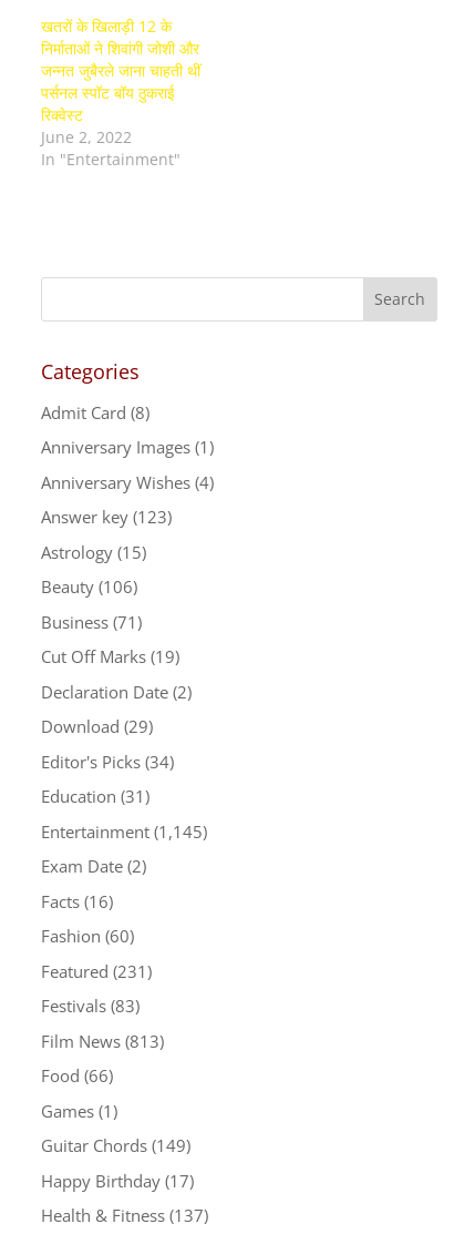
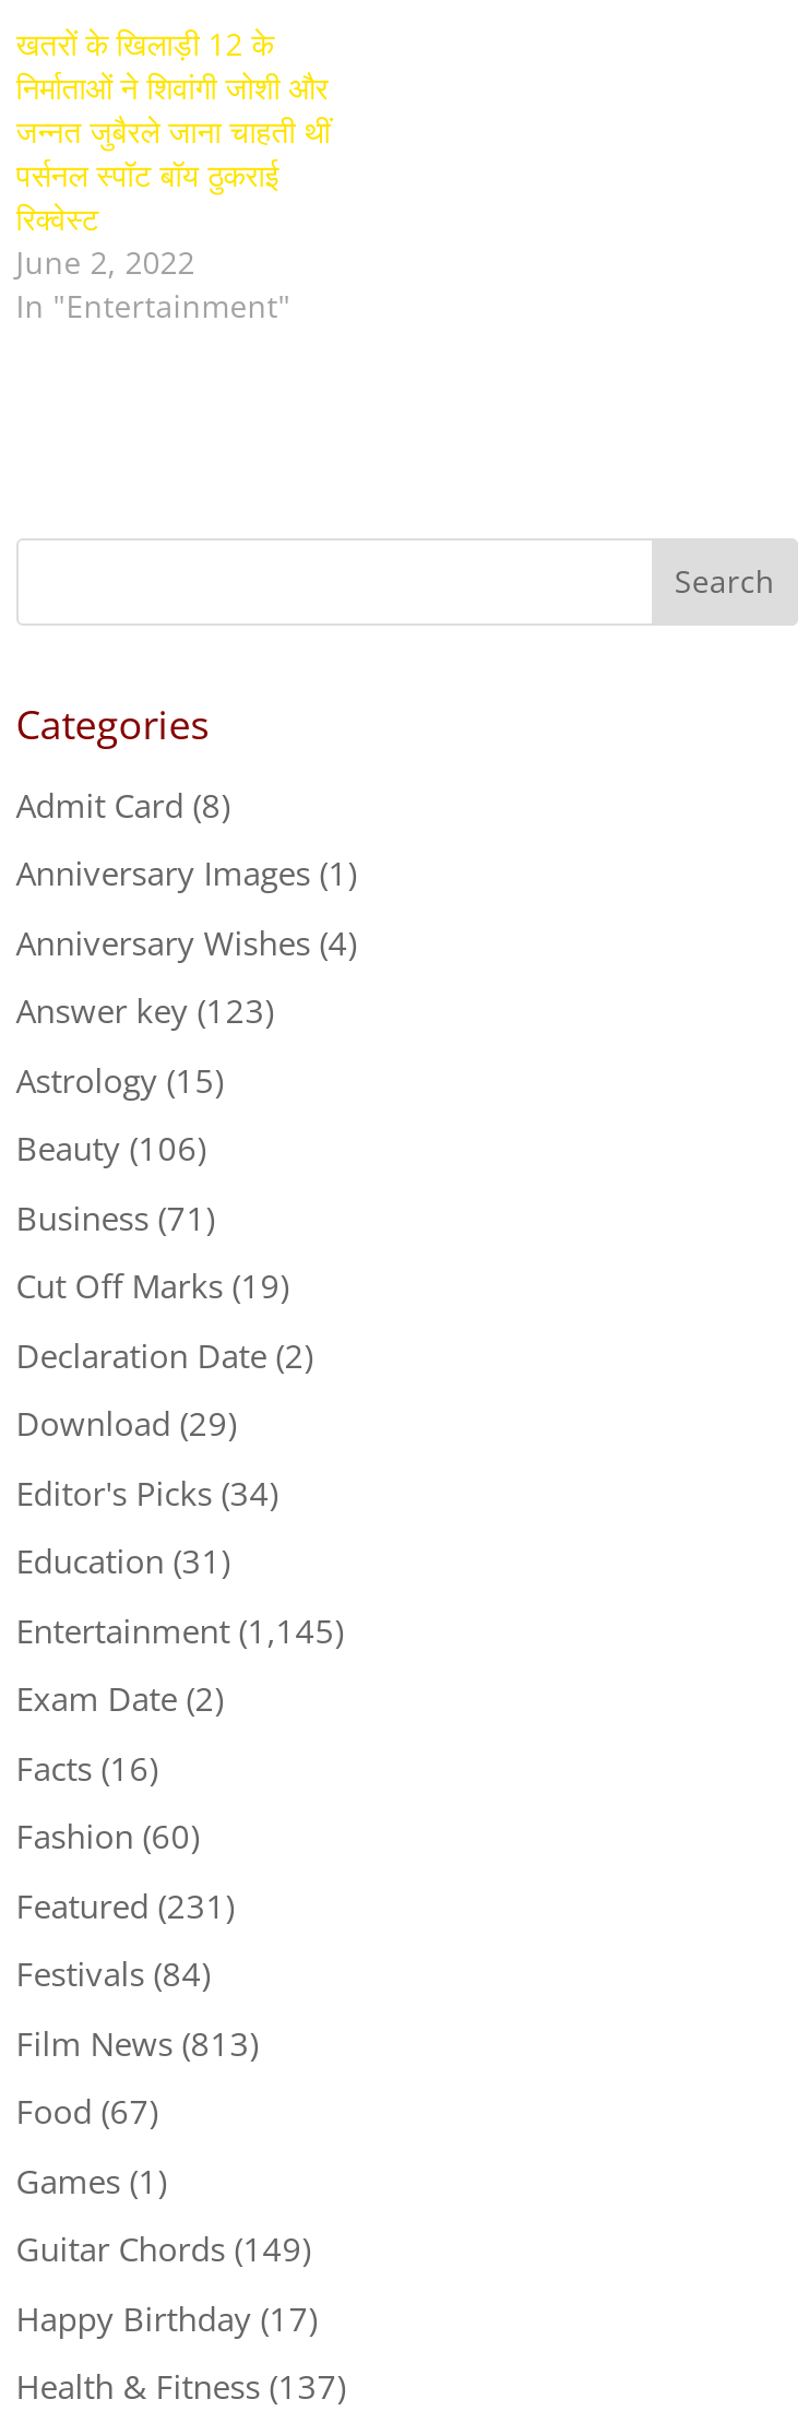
- Festivals (83)
+ Festivals (84)

- Food (66)
+ Food (67)
